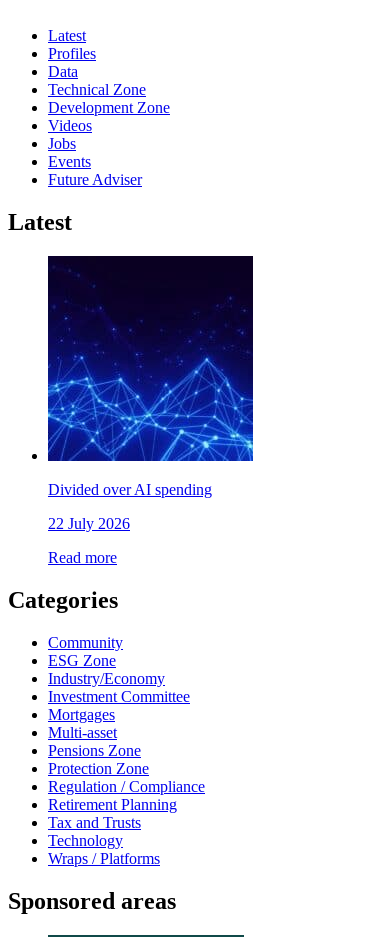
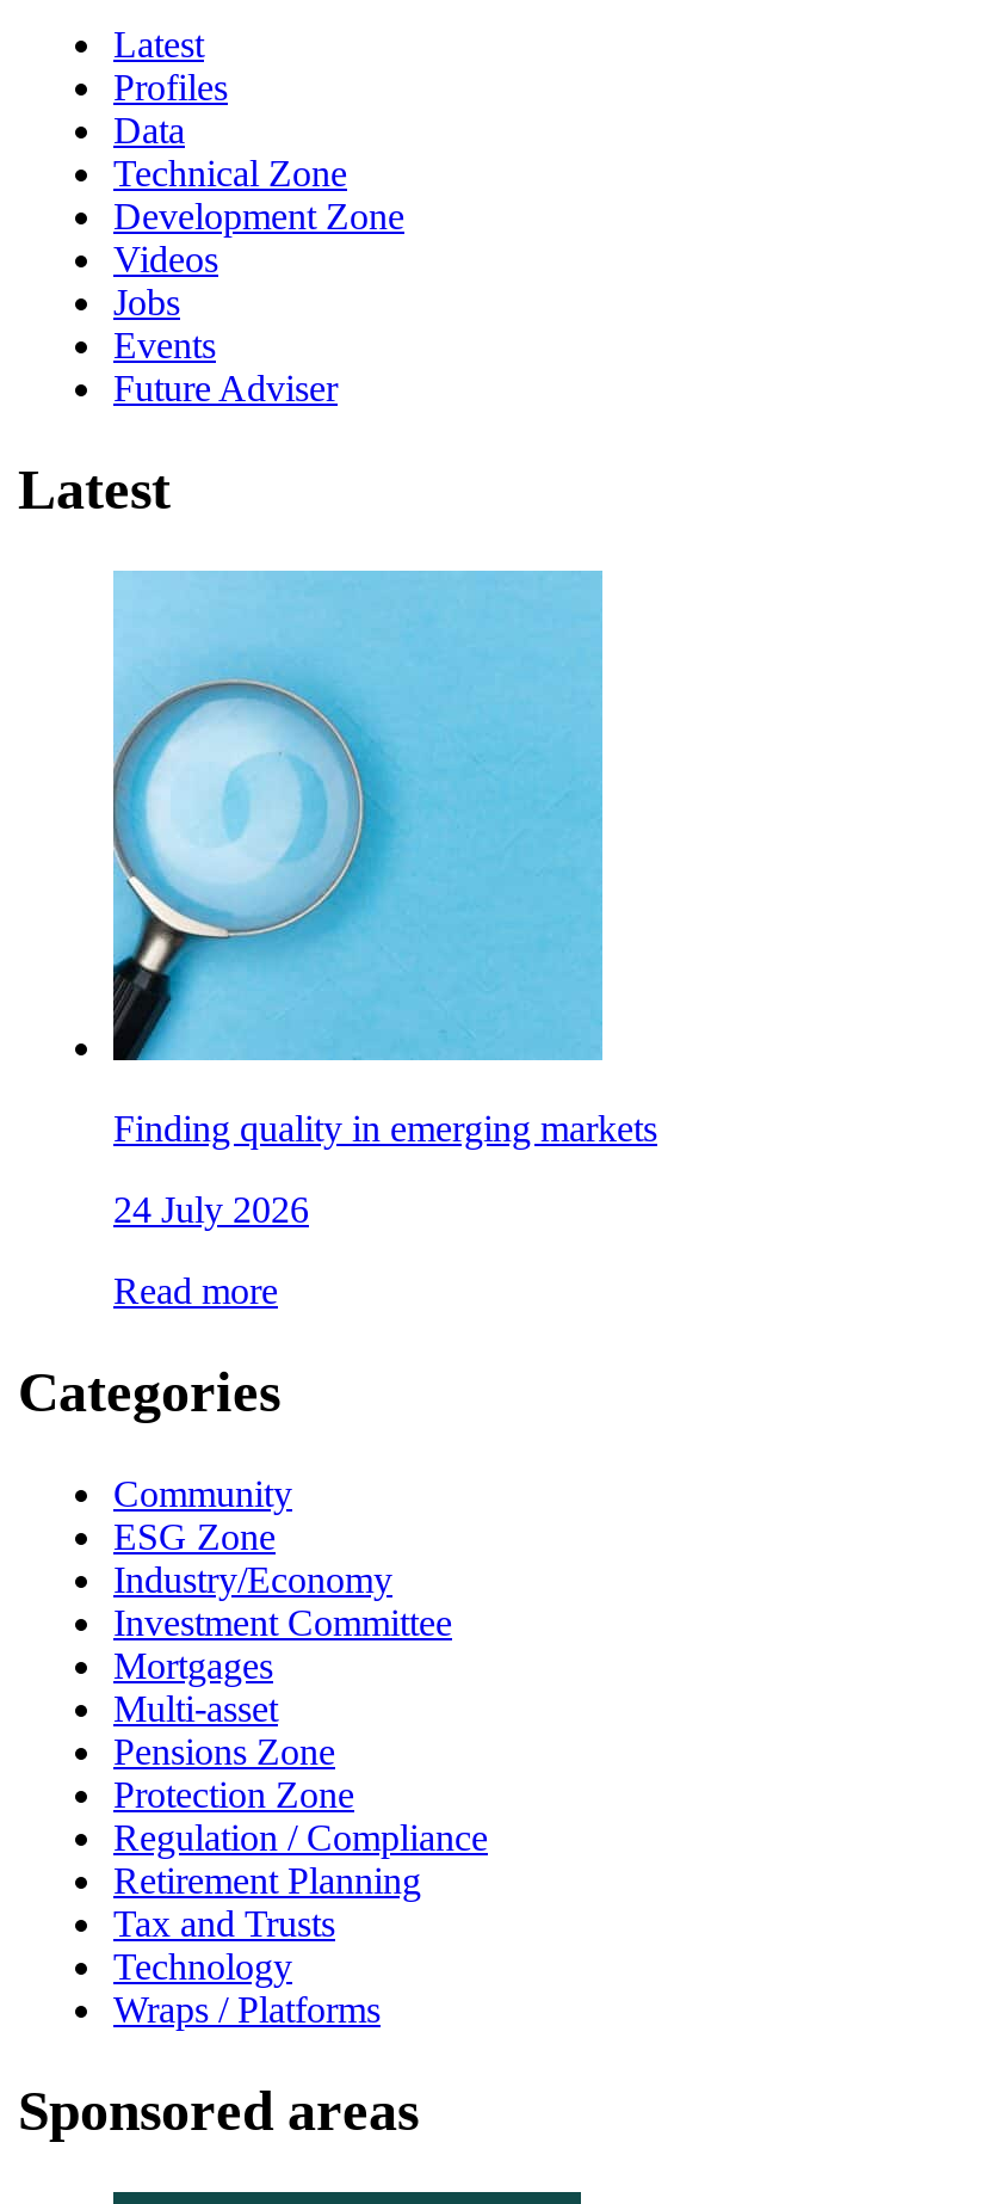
- [image]
- Divided over AI spending
+ [image]
+ Finding quality in emerging markets

- 22 July 2026
+ 24 July 2026
